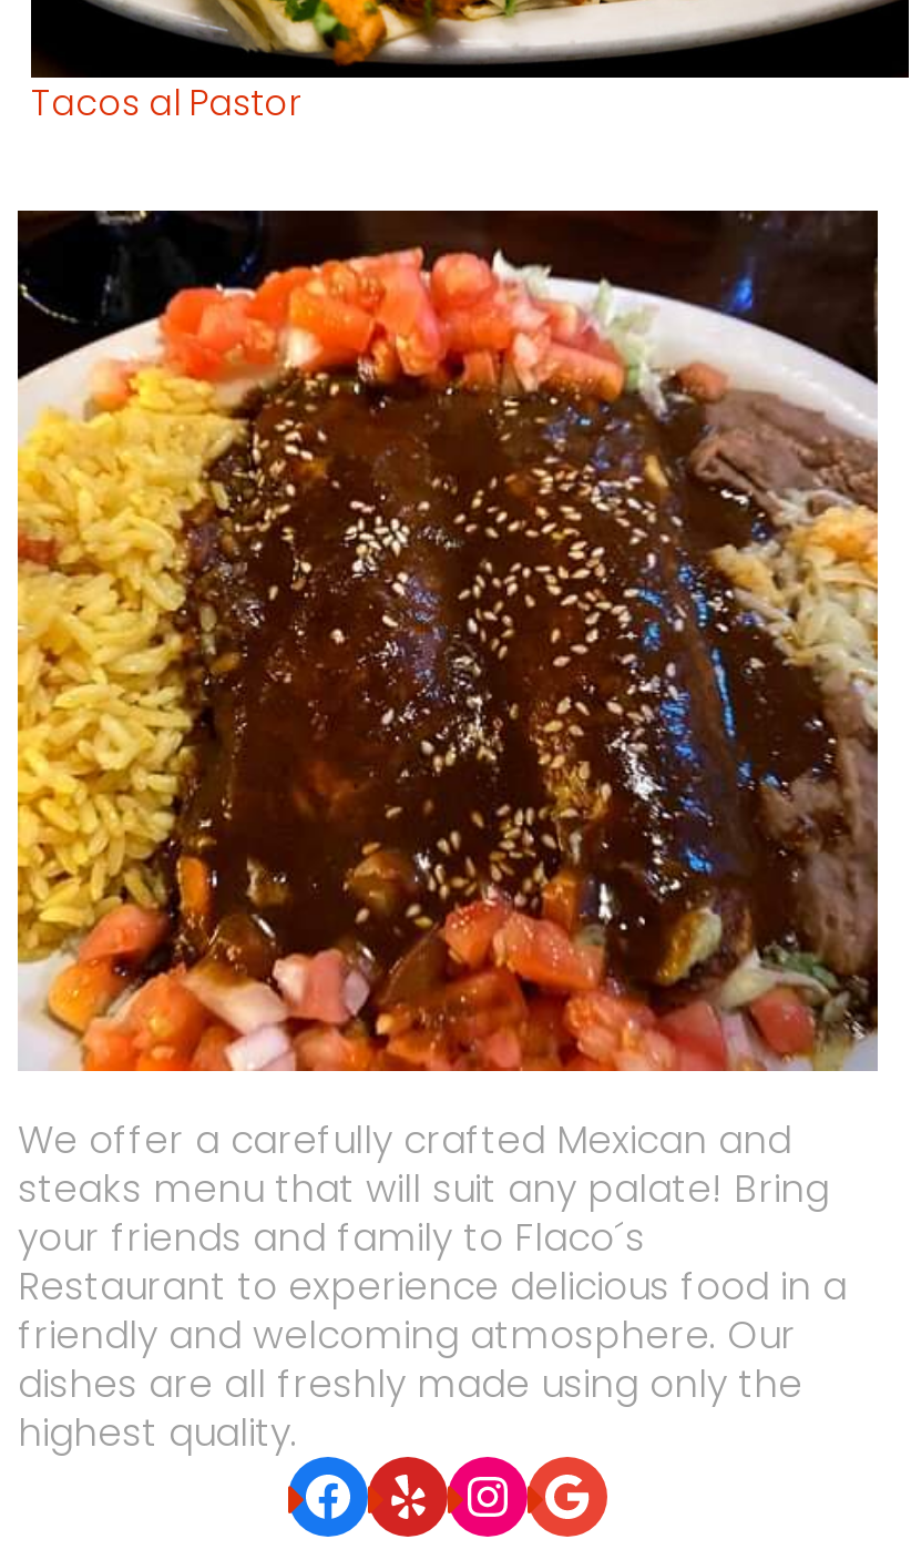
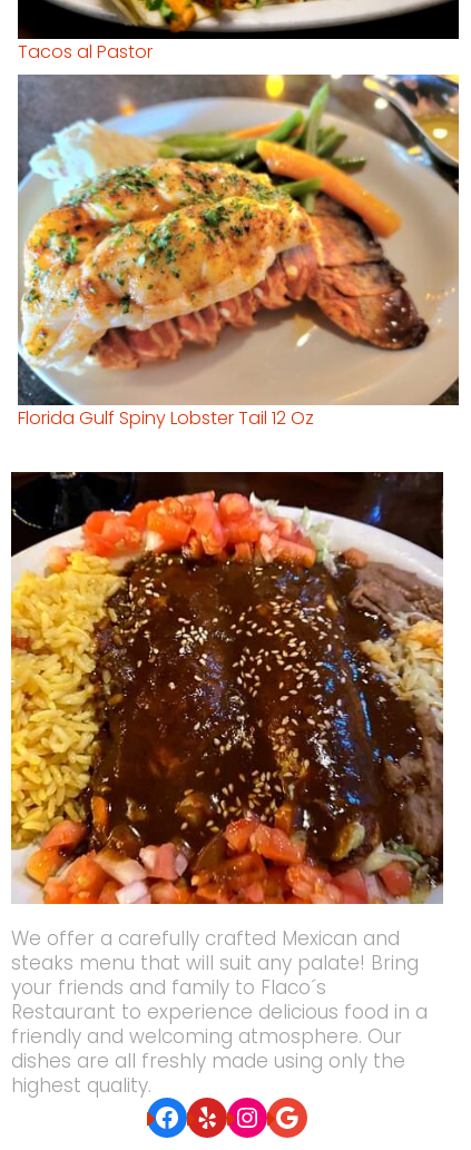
+ [image]
+ Florida Gulf Spiny Lobster Tail 12 Oz
